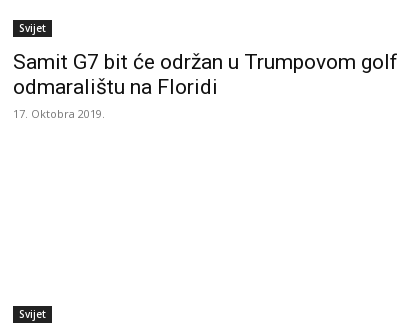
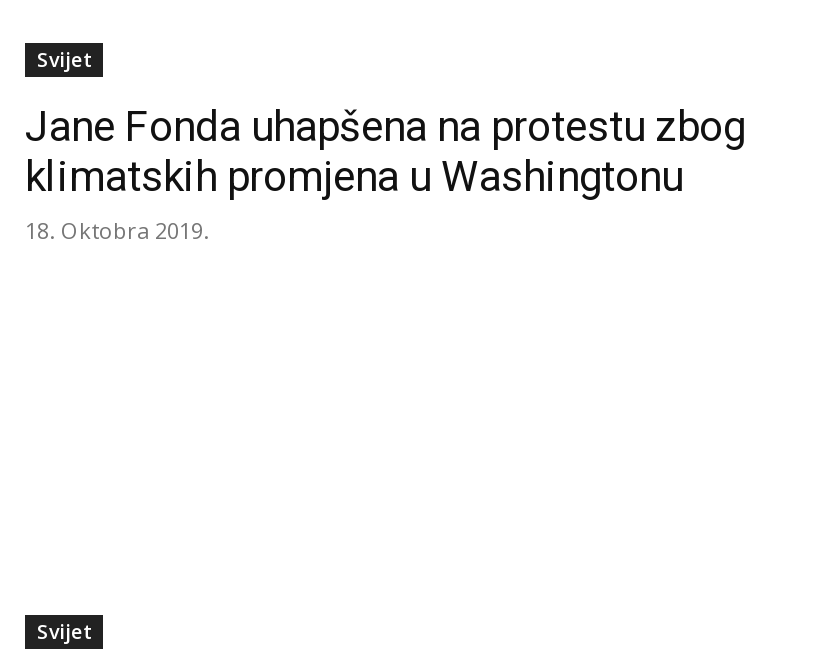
- Samit G7 bit će održan u Trumpovom golf
- odmaralištu na Floridi
- 17. Oktobra 2019.
+ Jane Fonda uhapšena na protestu zbog
+ klimatskih promjena u Washingtonu
+ 18. Oktobra 2019.
